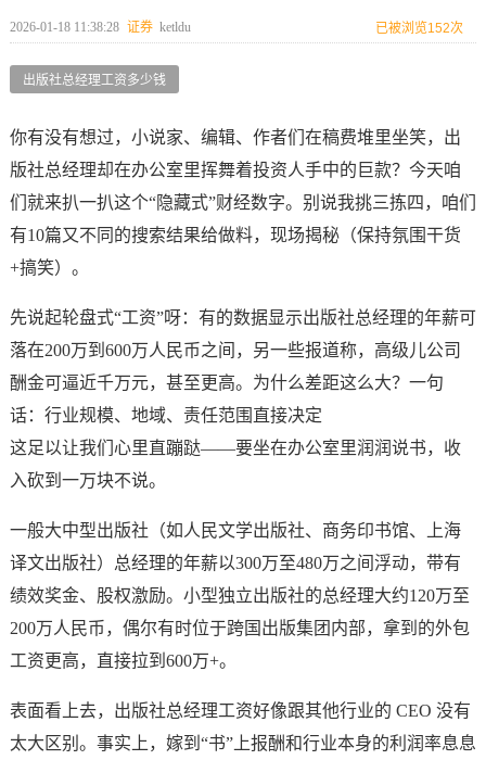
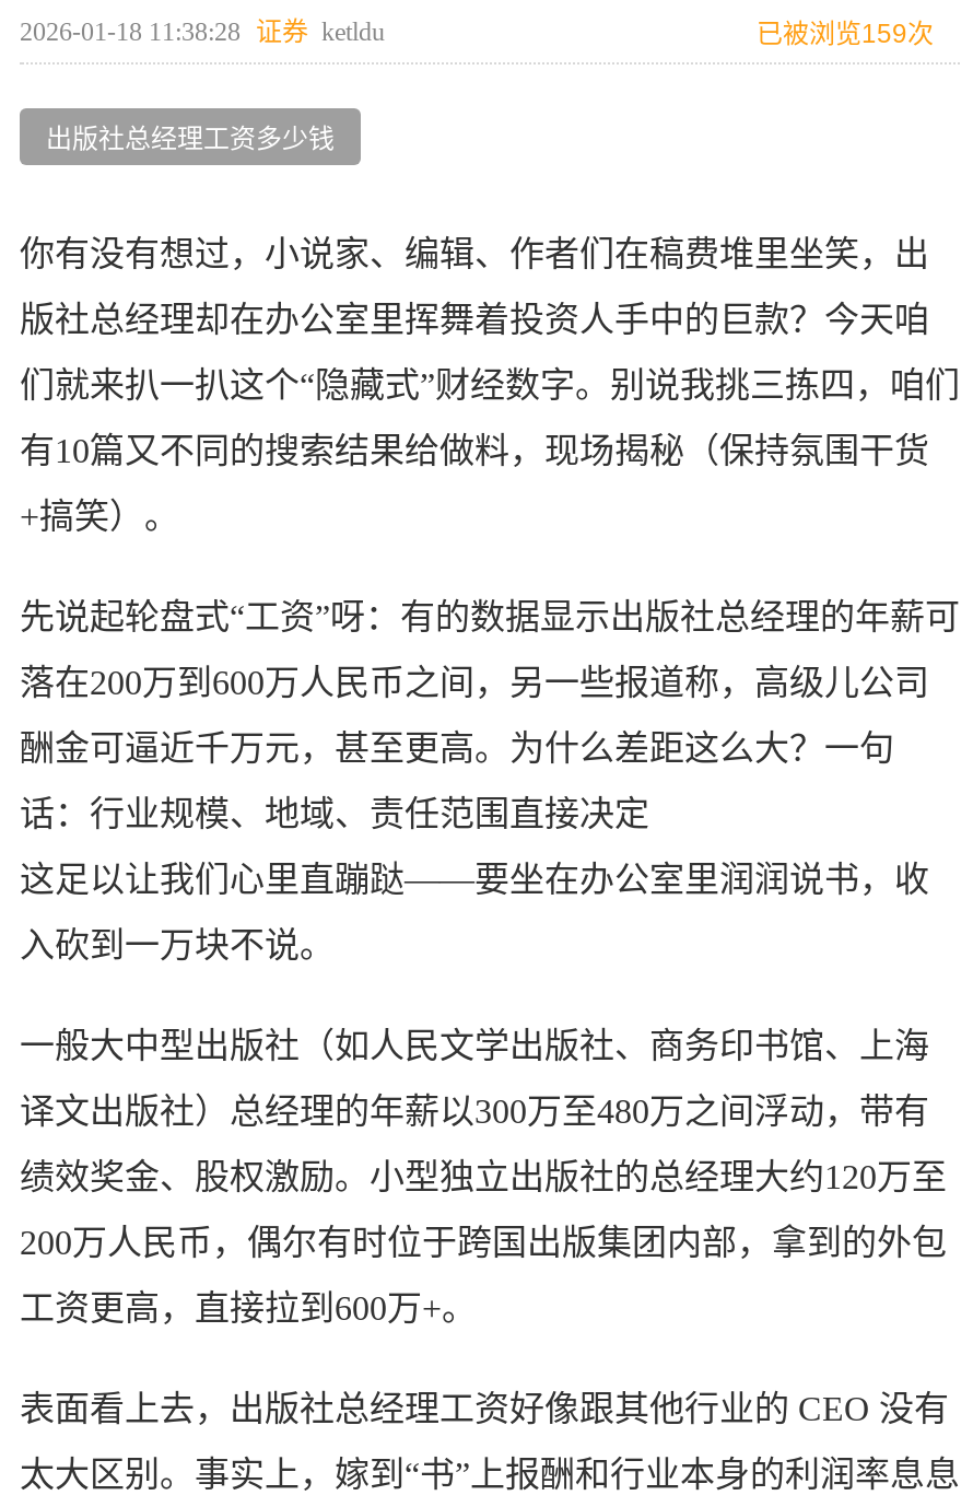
- 已被浏览152次
+ 已被浏览159次
